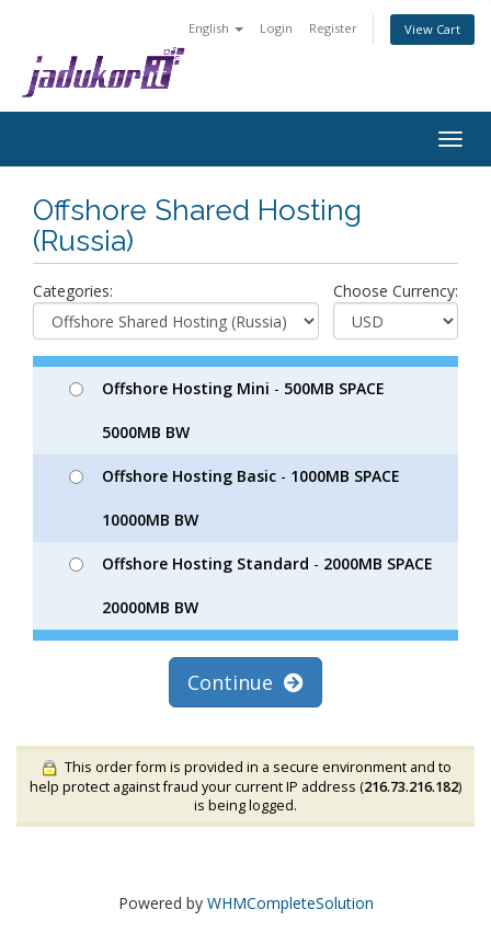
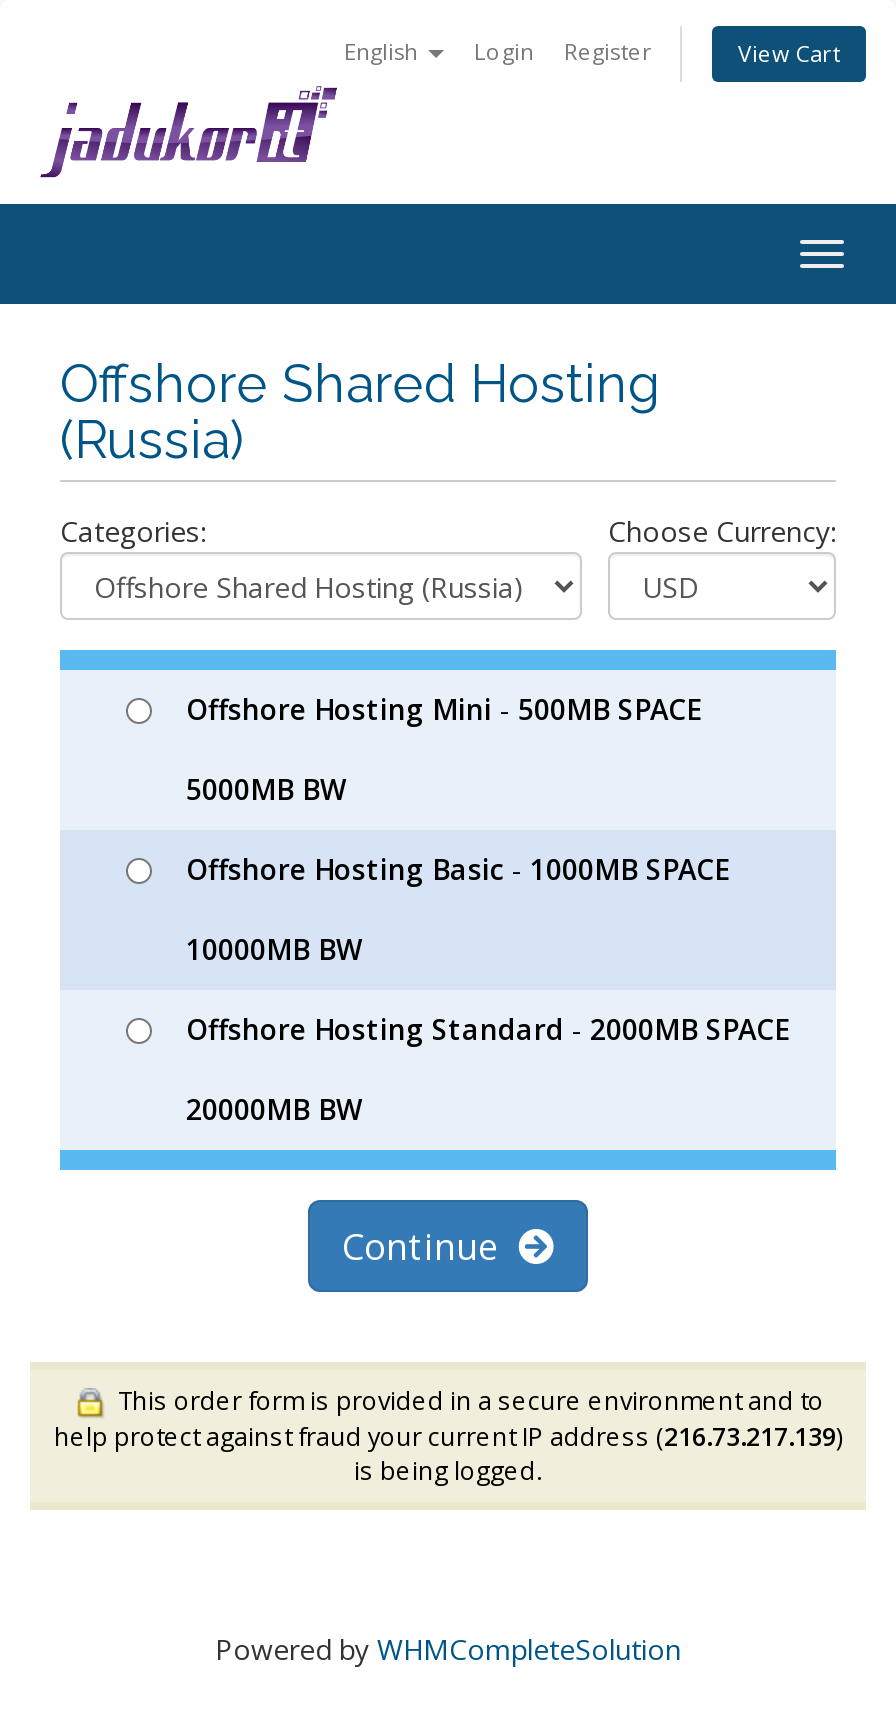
- help protect against fraud your current IP address (216.73.216.182)
+ help protect against fraud your current IP address (216.73.217.139)
